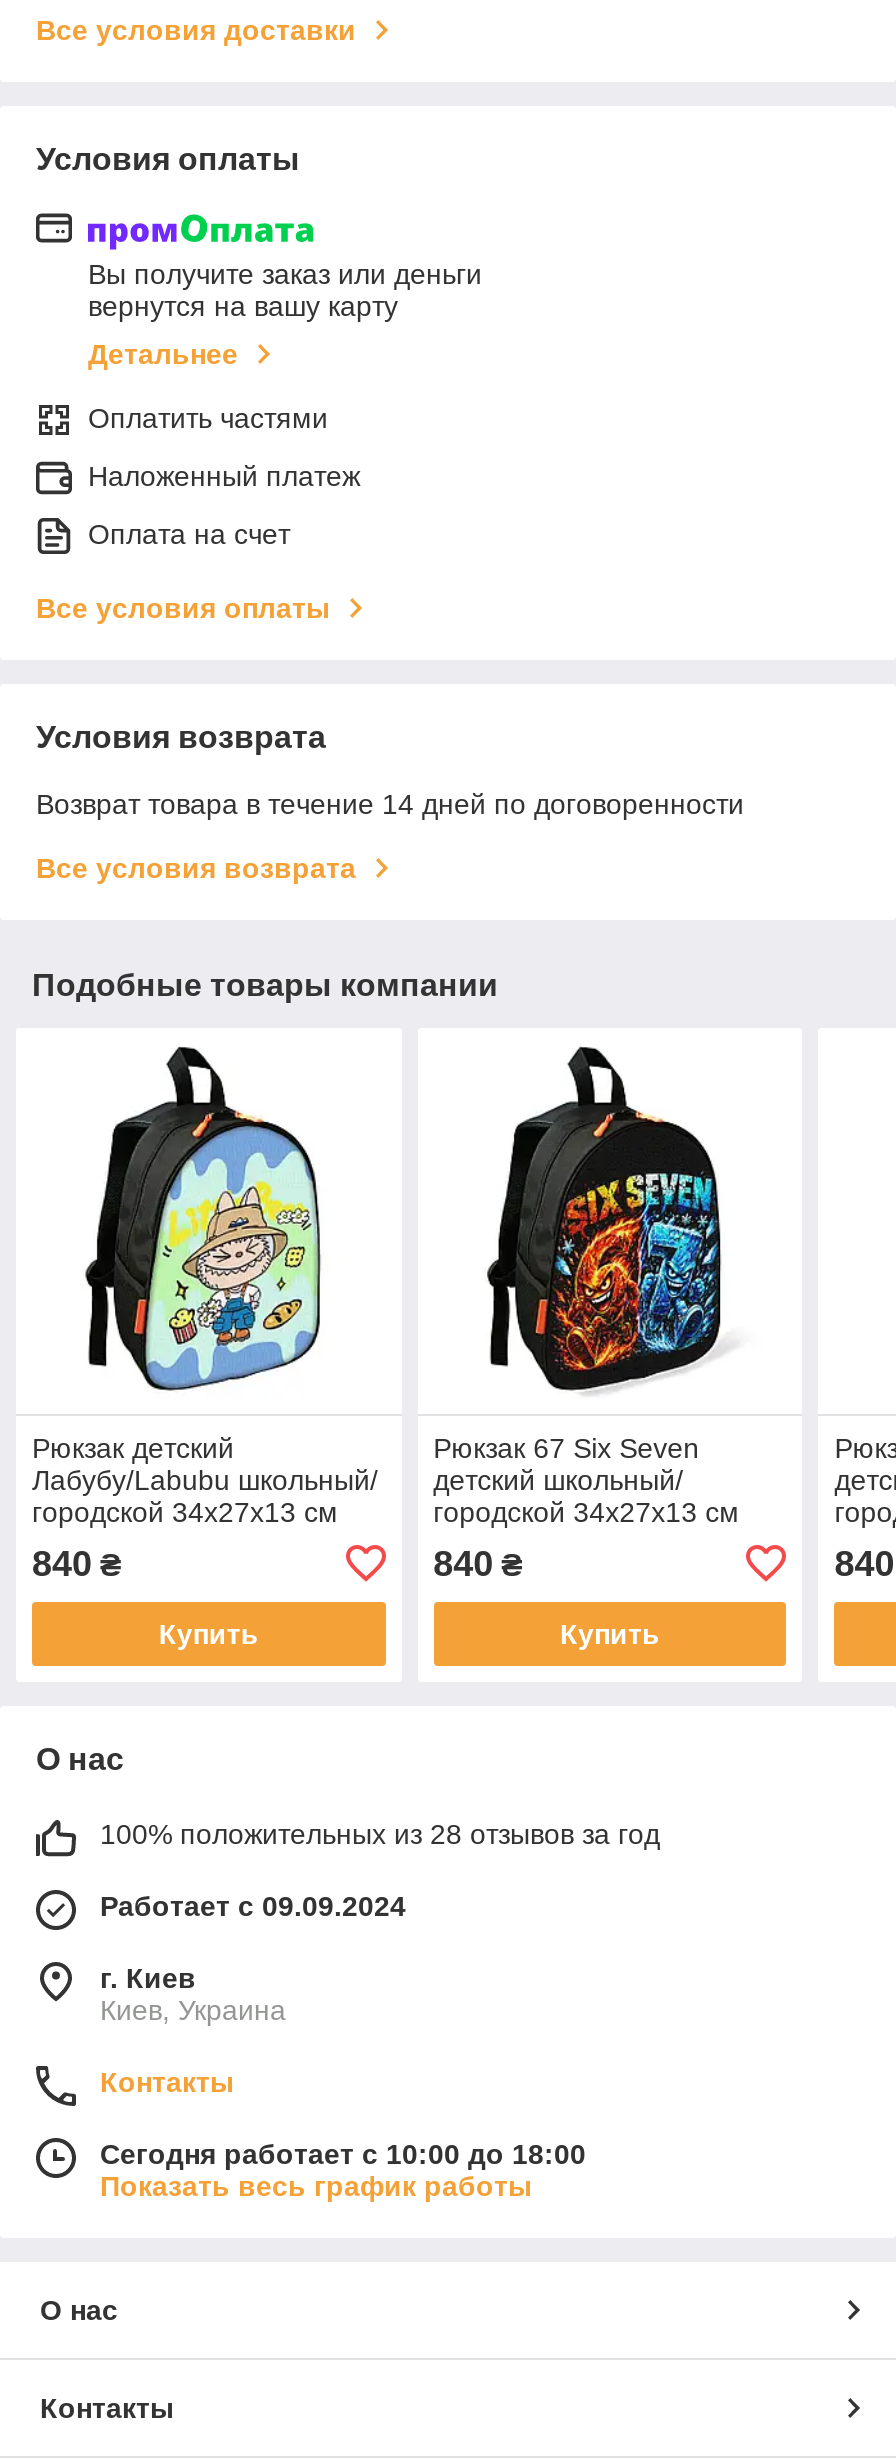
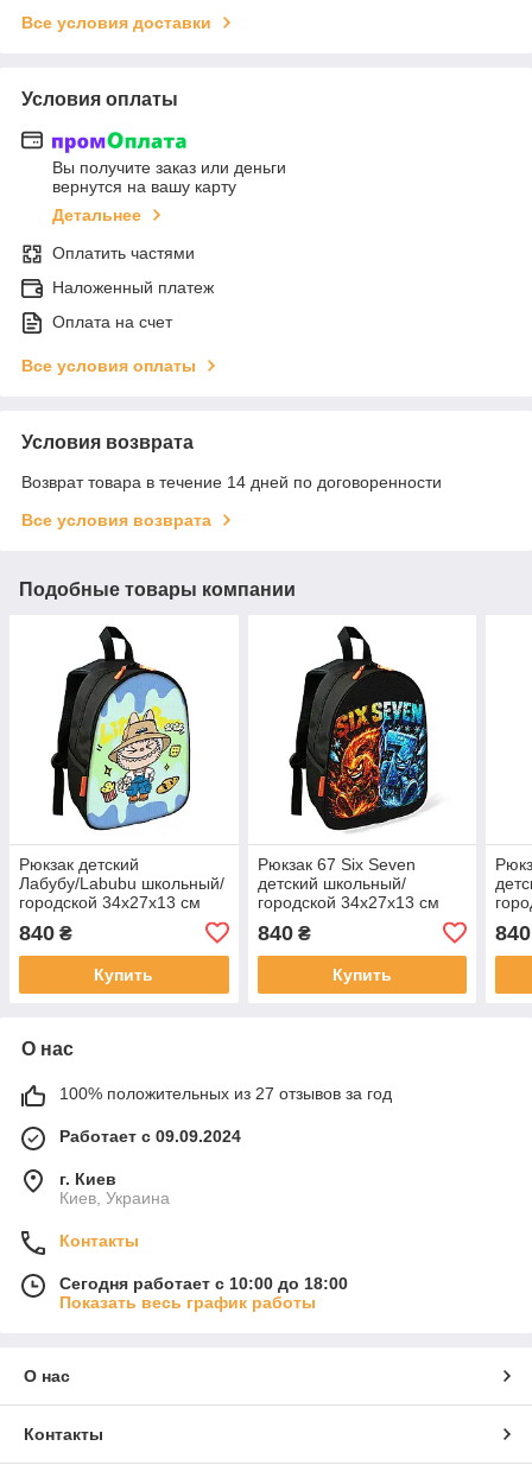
- 100% положительных из 28 отзывов за год
+ 100% положительных из 27 отзывов за год
